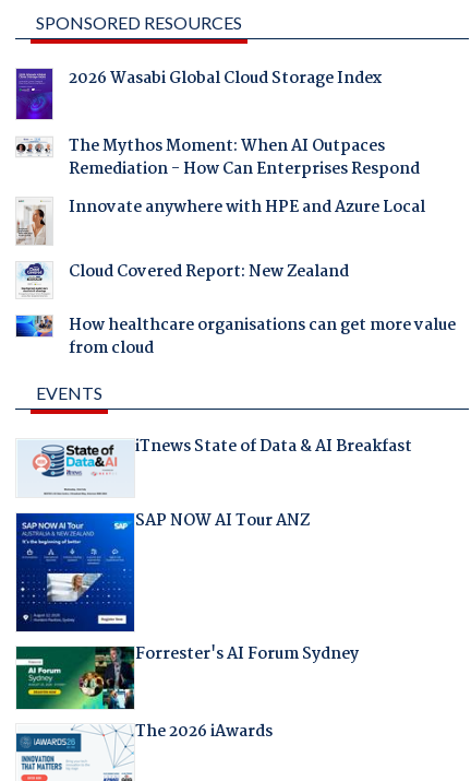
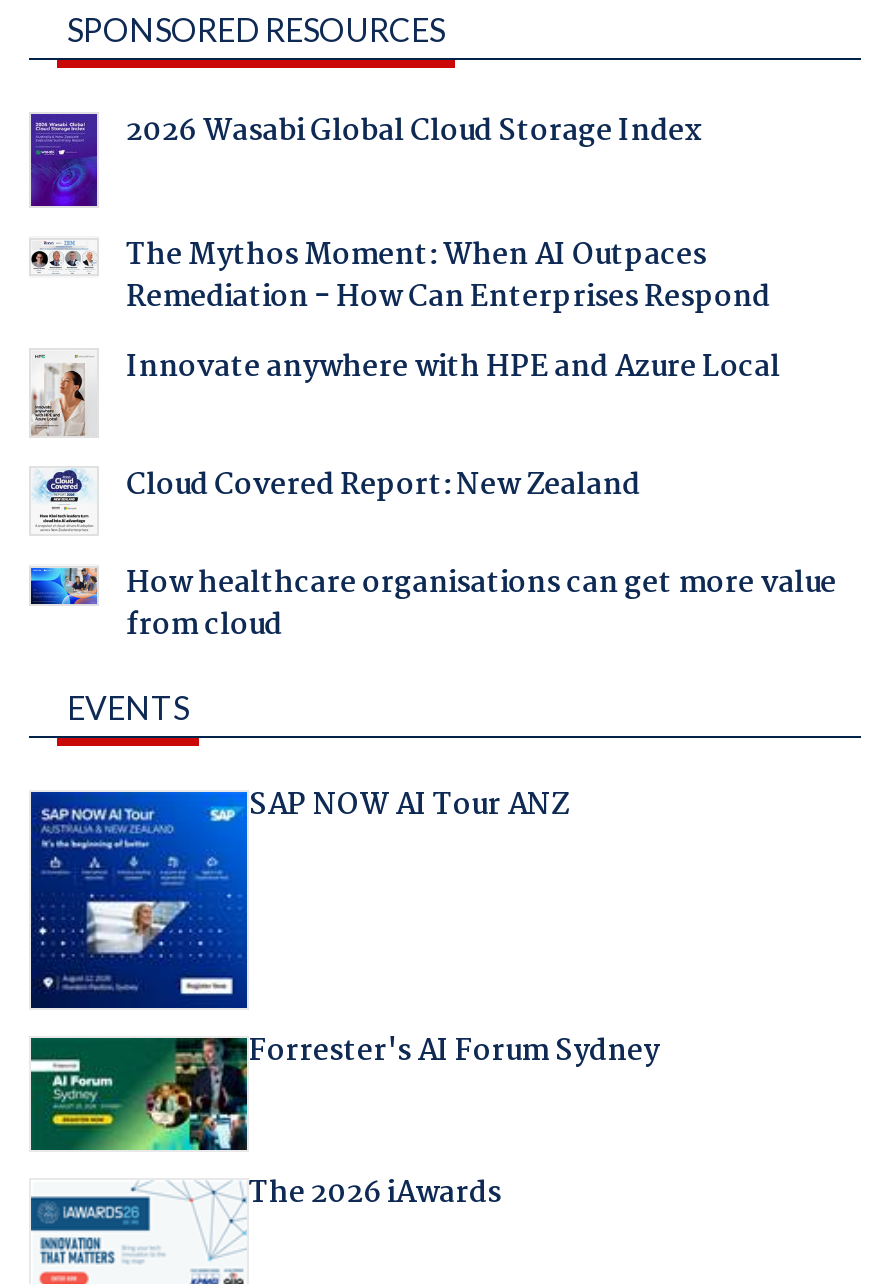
- [image]
- iTnews State of Data & AI Breakfast
